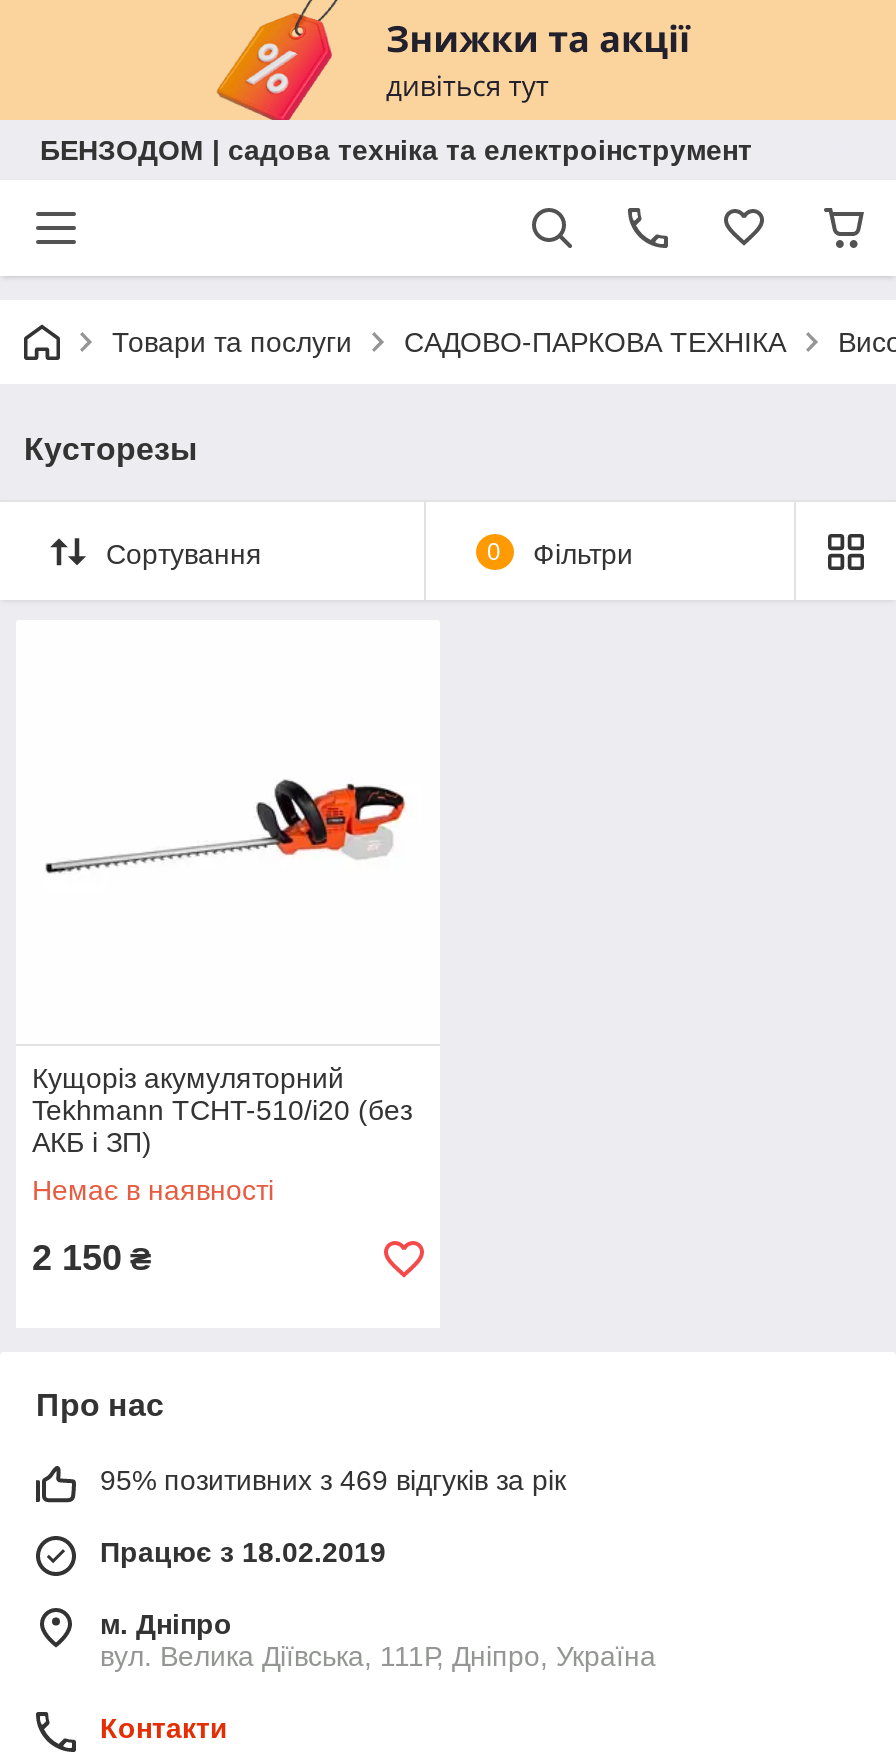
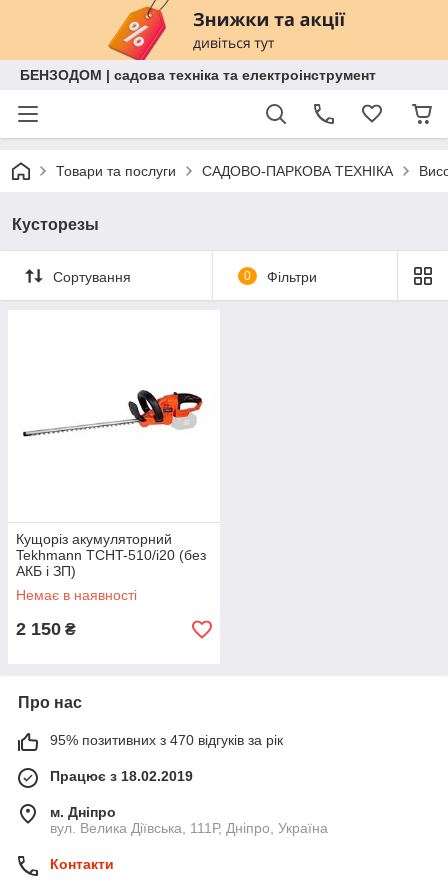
- 95% позитивних з 469 відгуків за рік
+ 95% позитивних з 470 відгуків за рік
